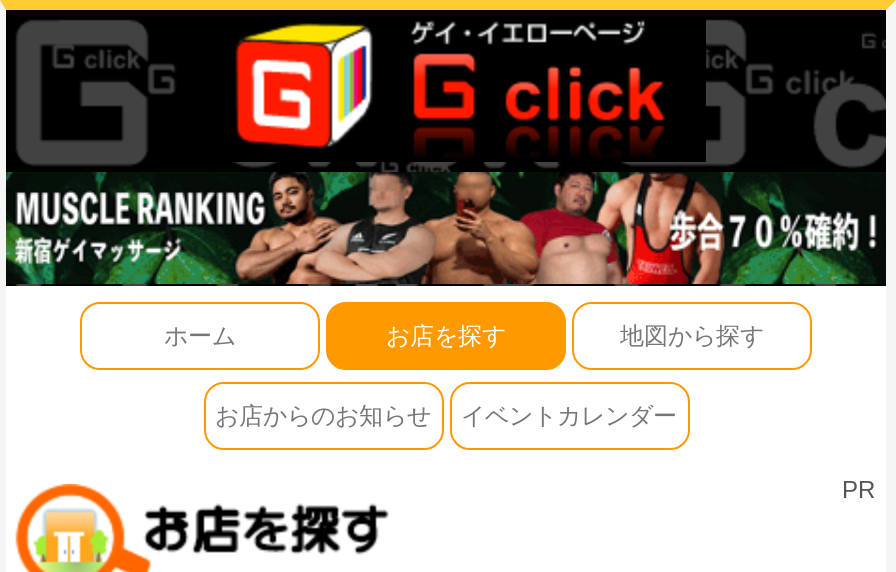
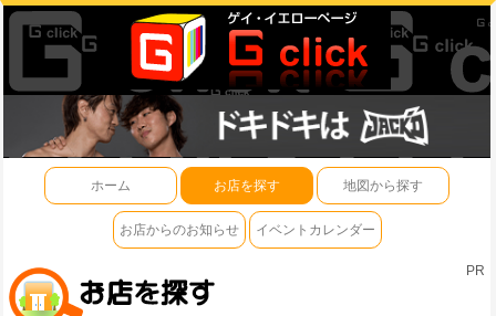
- [image]
+ [image]
